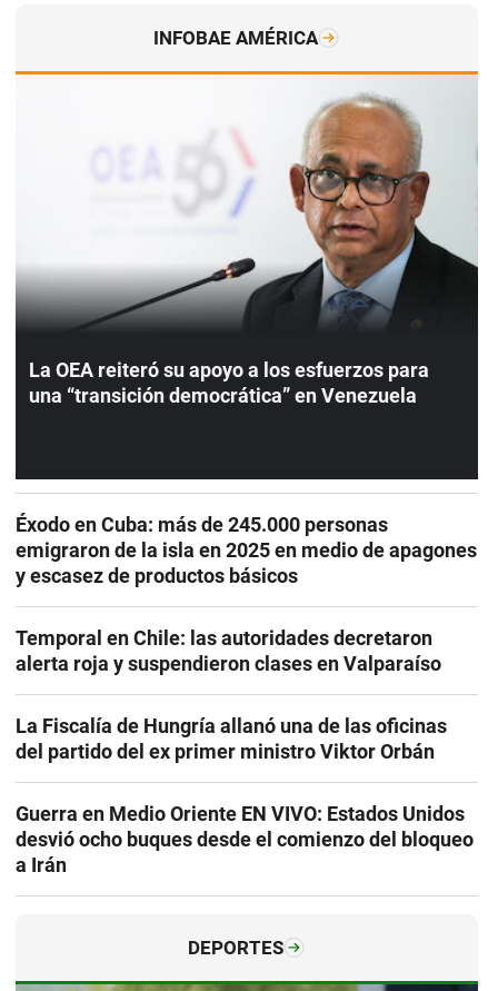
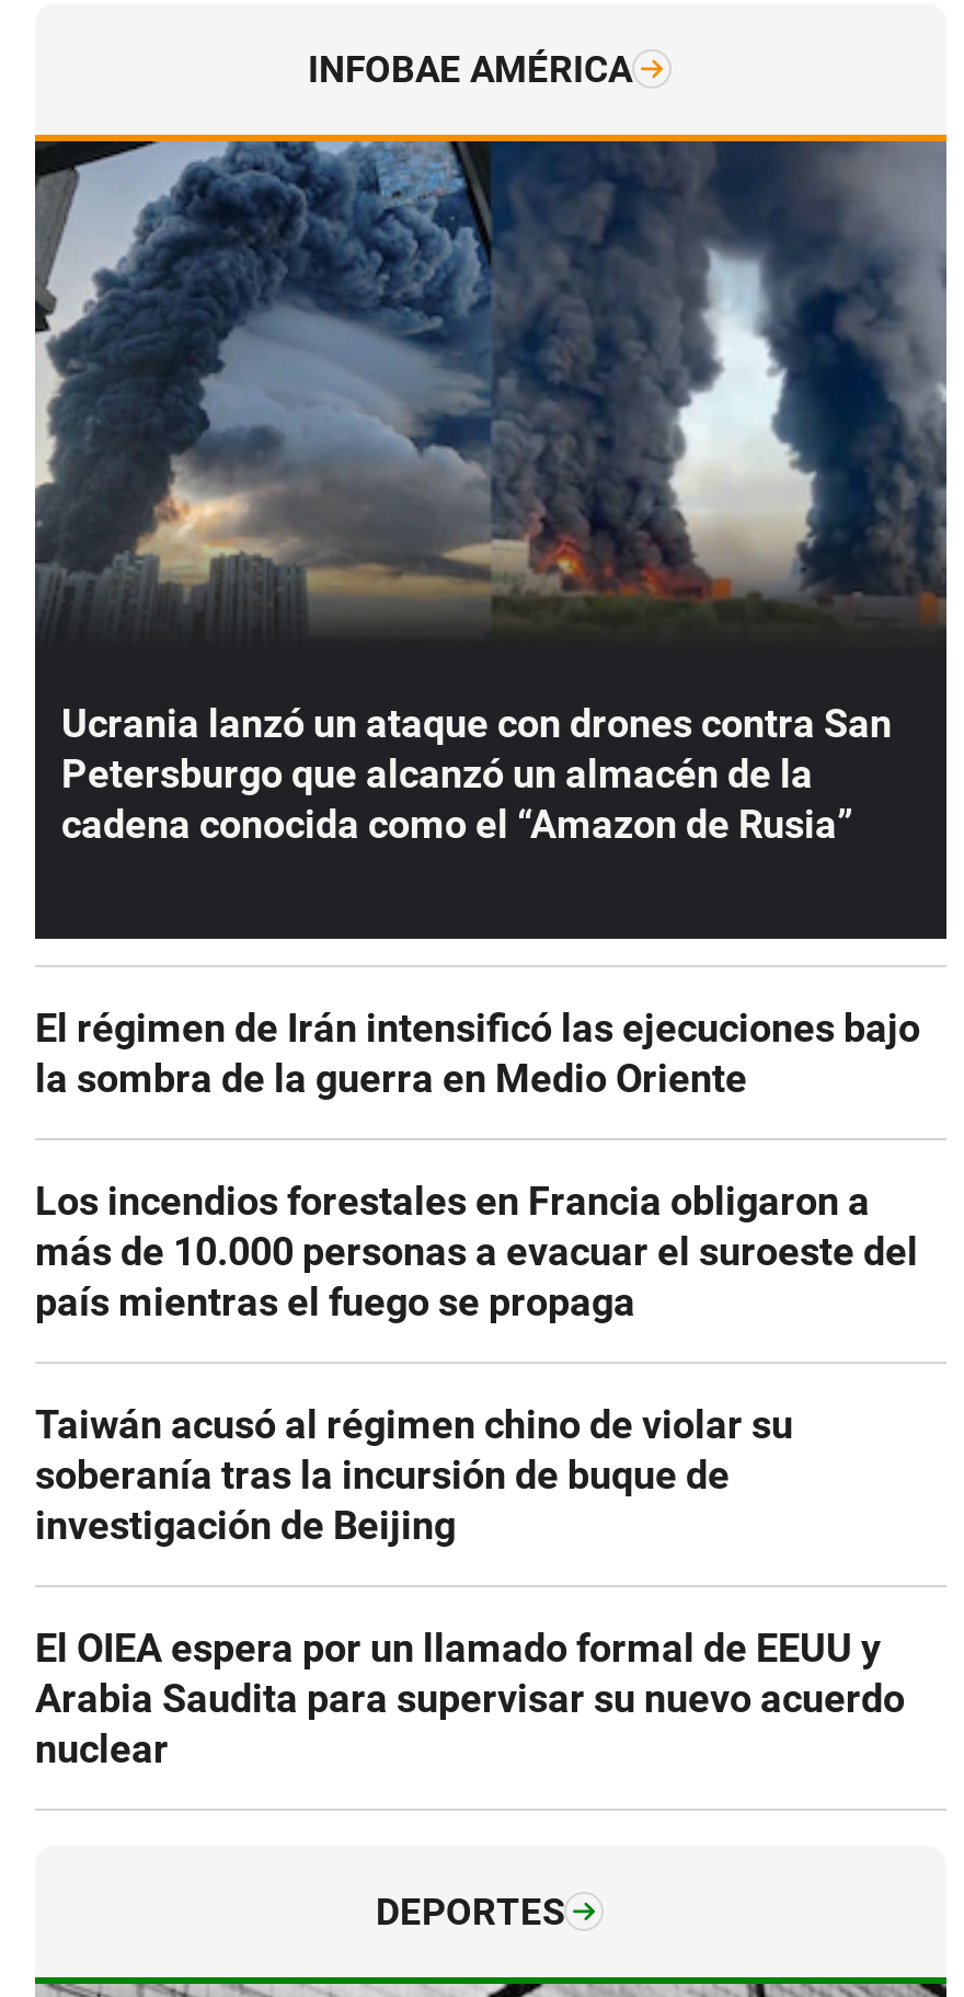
- [image]
- La OEA reiteró su apoyo a los esfuerzos para
- una “transición democrática” en Venezuela
+ [image]
+ Ucrania lanzó un ataque con drones contra San
+ Petersburgo que alcanzó un almacén de la
+ cadena conocida como el “Amazon de Rusia”

- Éxodo en Cuba: más de 245.000 personas
- emigraron de la isla en 2025 en medio de apagones
- y escasez de productos básicos
+ El régimen de Irán intensificó las ejecuciones bajo
+ la sombra de la guerra en Medio Oriente

- Temporal en Chile: las autoridades decretaron
- alerta roja y suspendieron clases en Valparaíso
+ Los incendios forestales en Francia obligaron a
+ más de 10.000 personas a evacuar el suroeste del
+ país mientras el fuego se propaga

- La Fiscalía de Hungría allanó una de las oficinas
- del partido del ex primer ministro Viktor Orbán
+ Taiwán acusó al régimen chino de violar su
+ soberanía tras la incursión de buque de
+ investigación de Beijing

- Guerra en Medio Oriente EN VIVO: Estados Unidos
- desvió ocho buques desde el comienzo del bloqueo
- a Irán
+ El OIEA espera por un llamado formal de EEUU y
+ Arabia Saudita para supervisar su nuevo acuerdo
+ nuclear
